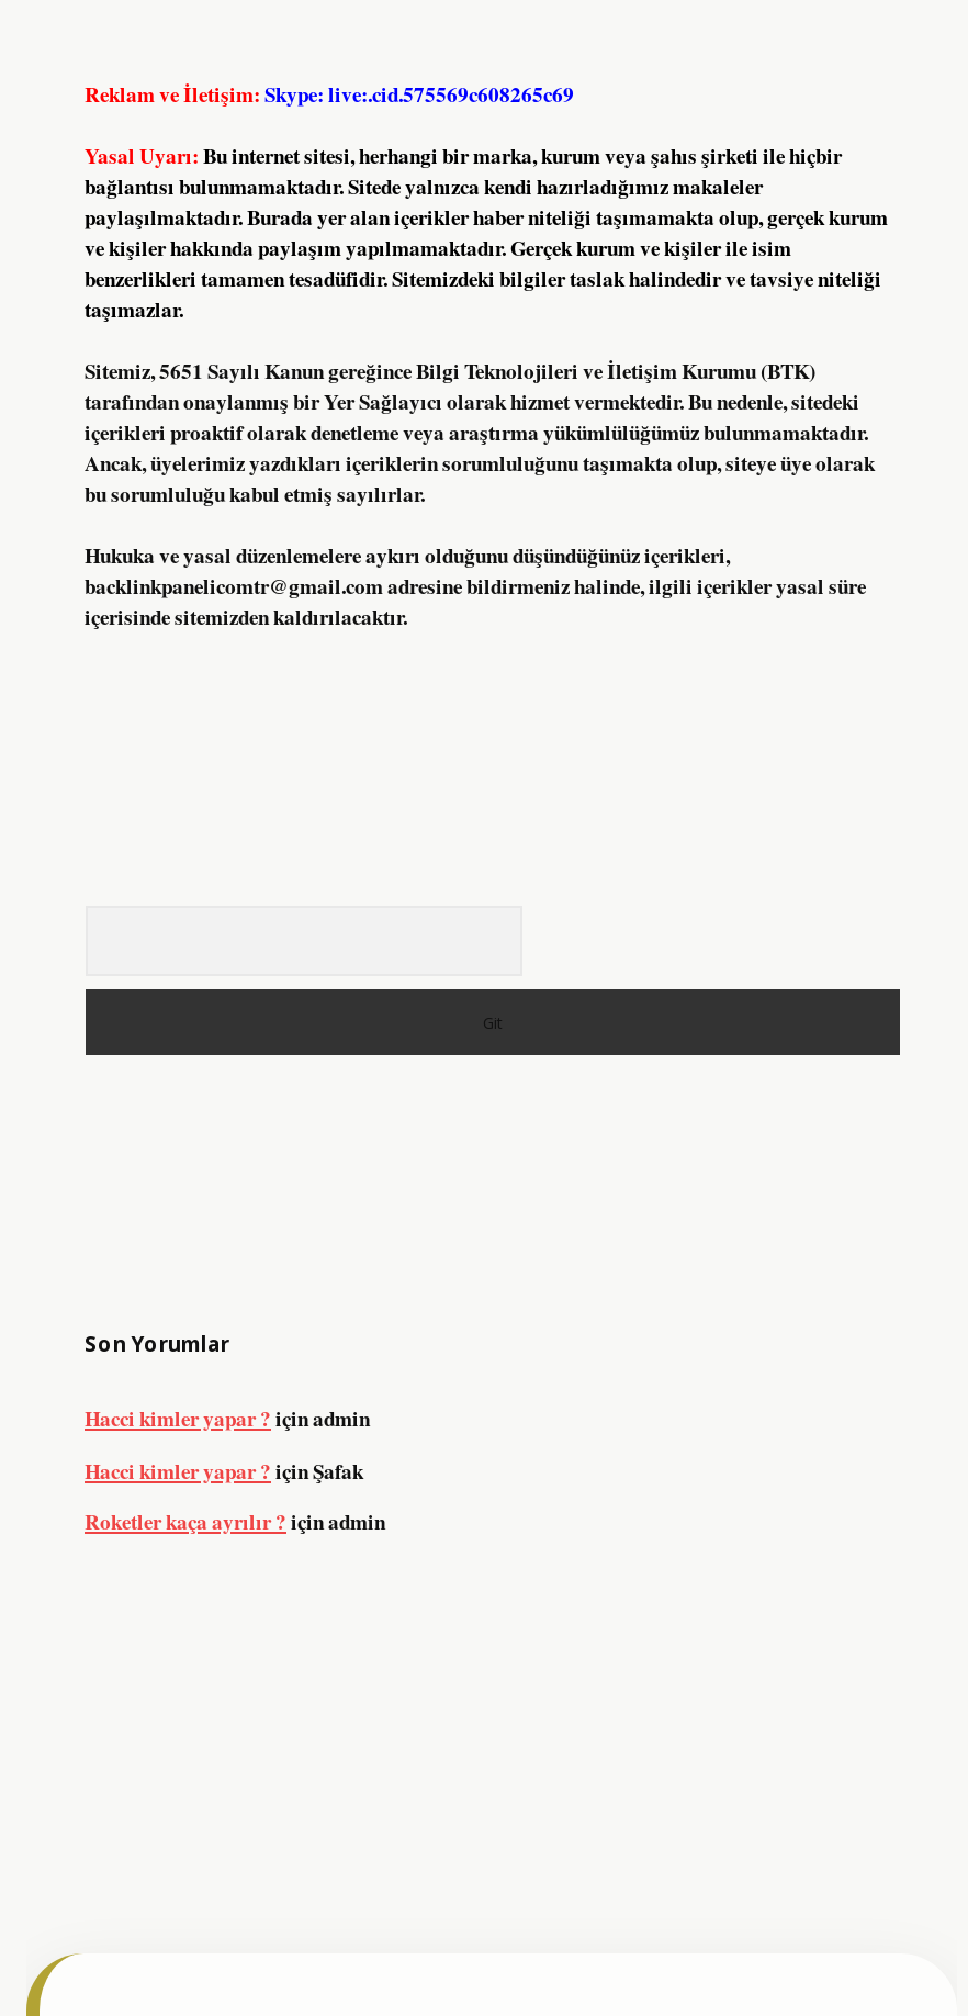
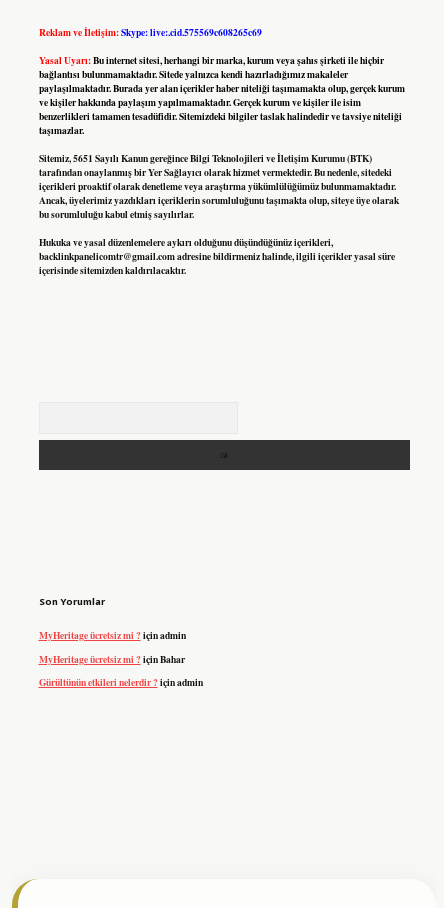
- Hacci kimler yapar ? içinadmin
+ MyHeritage ücretsiz mi ? içinadmin

- Hacci kimler yapar ? için Şafak
+ MyHeritage ücretsiz mi ? için Bahar

- Roketler kaça ayrılır ? içinadmin
+ Gürültünün etkileri nelerdir ? içinadmin
